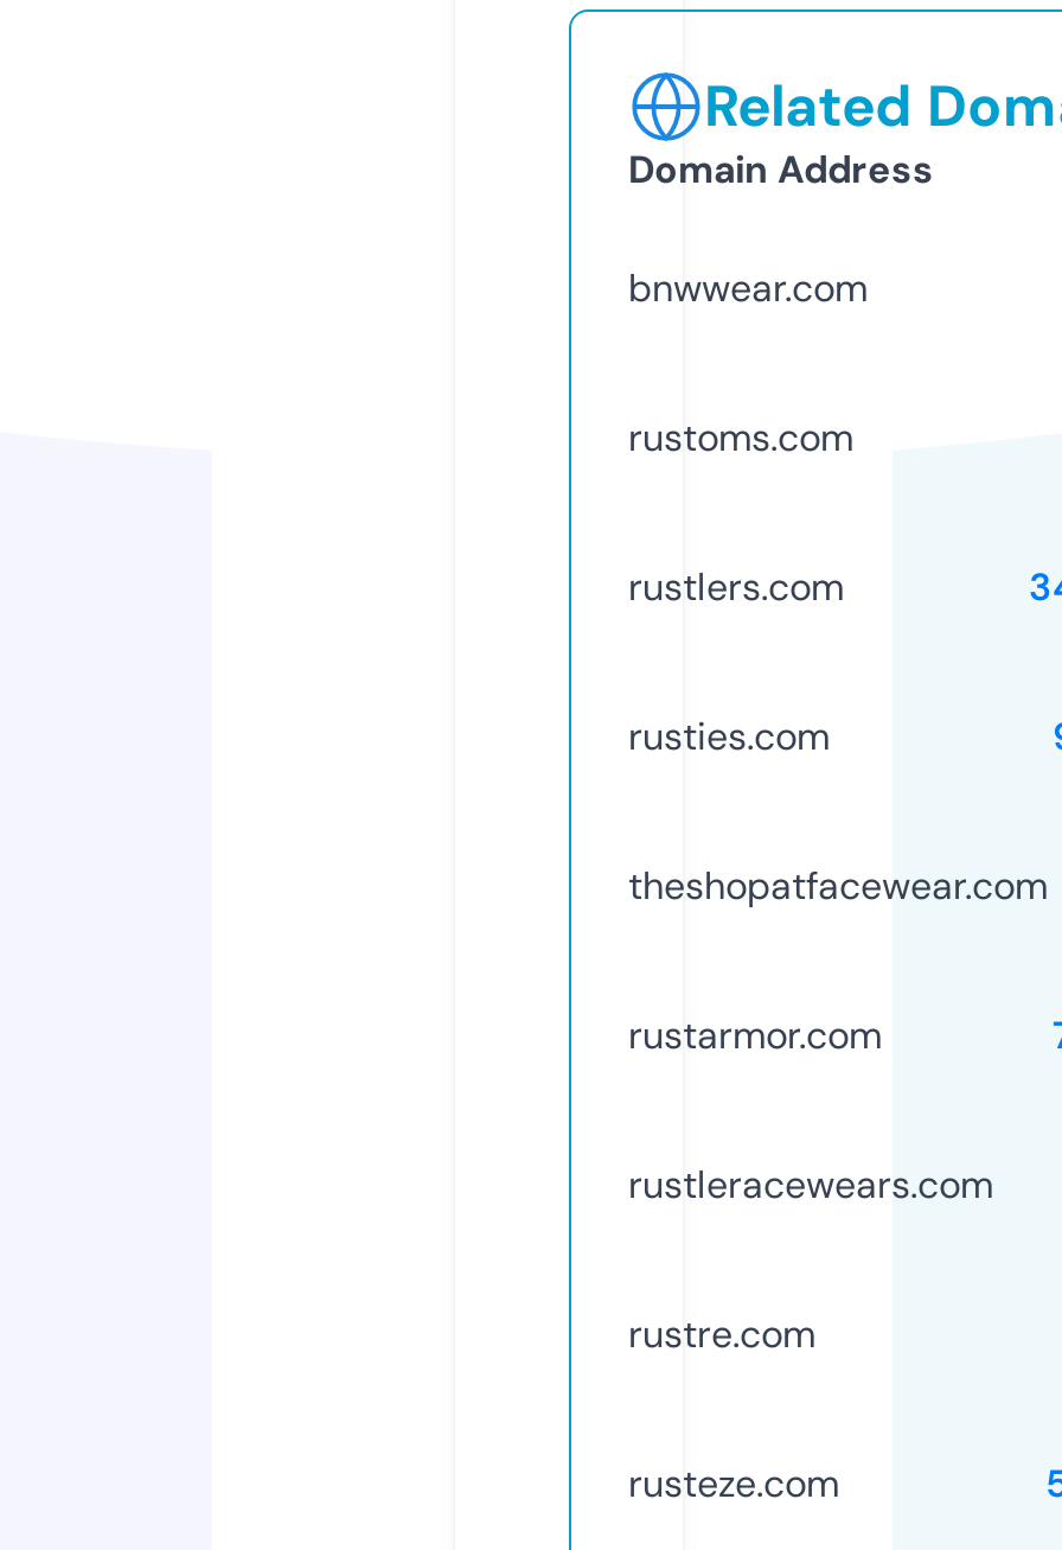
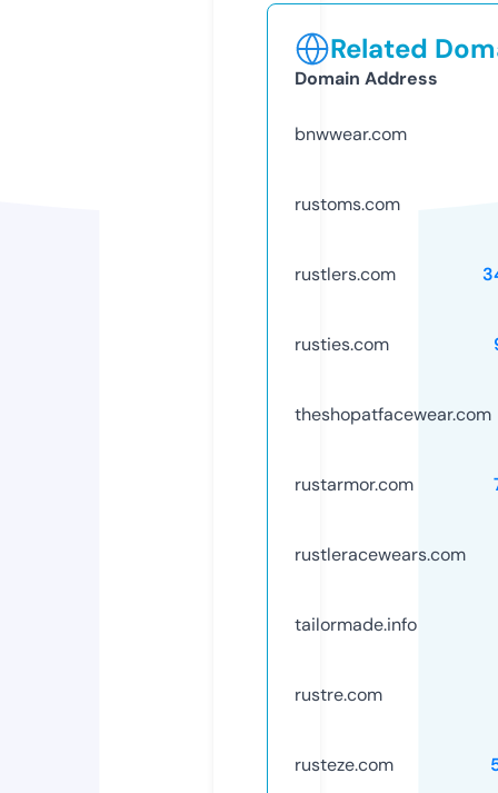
+ tailormade.info
